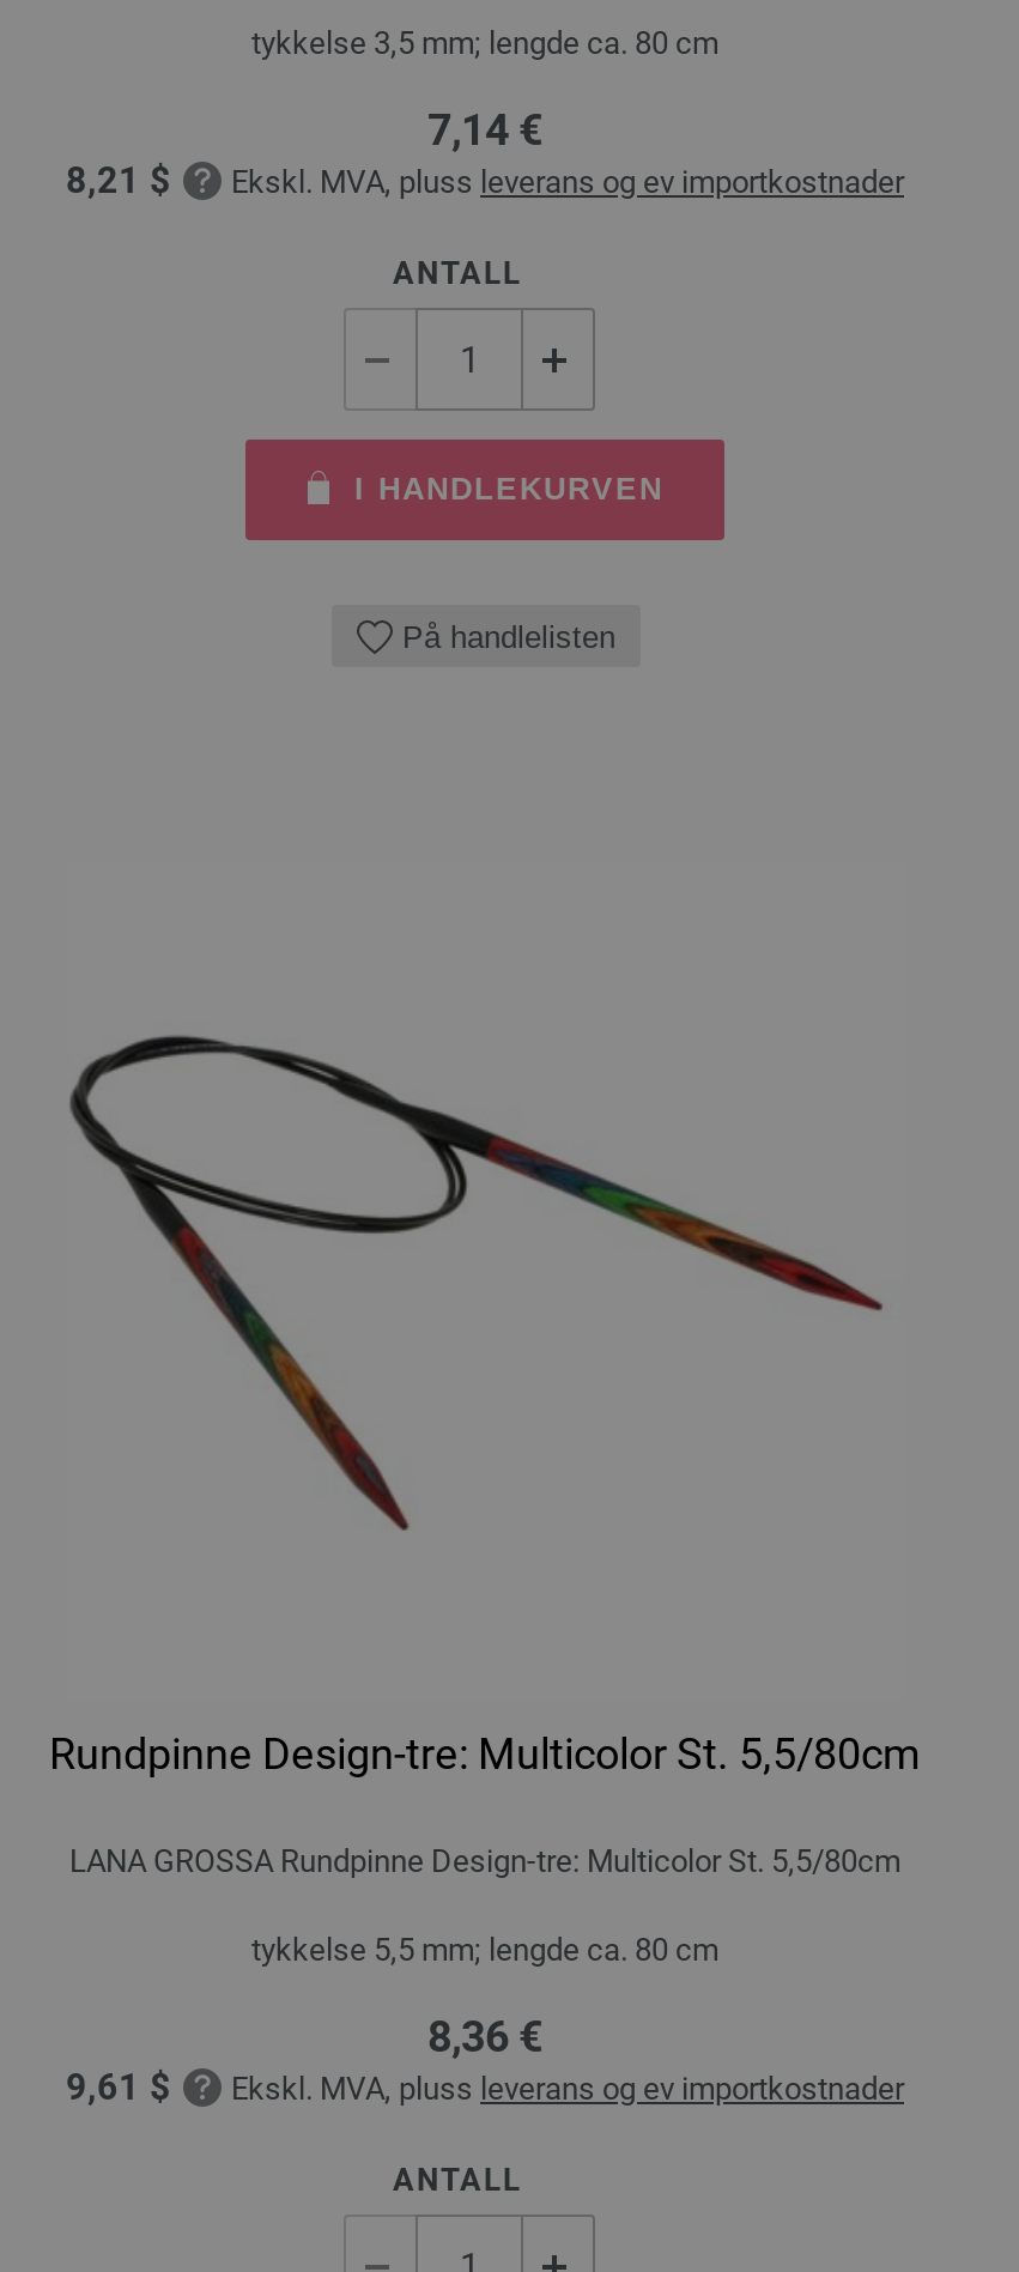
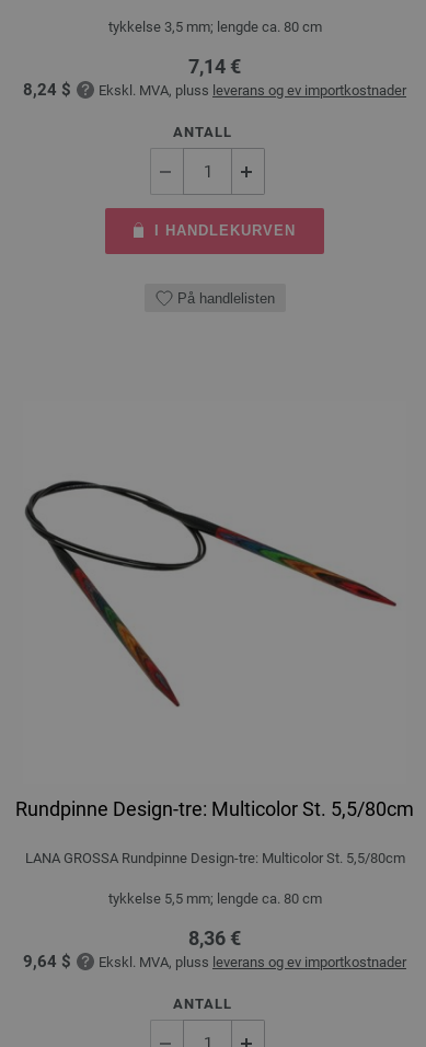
- 8,21 $ Ekskl. MVA, pluss leverans og ev importkostnader
+ 8,24 $ Ekskl. MVA, pluss leverans og ev importkostnader

- 9,61 $ Ekskl. MVA, pluss leverans og ev importkostnader
+ 9,64 $ Ekskl. MVA, pluss leverans og ev importkostnader
